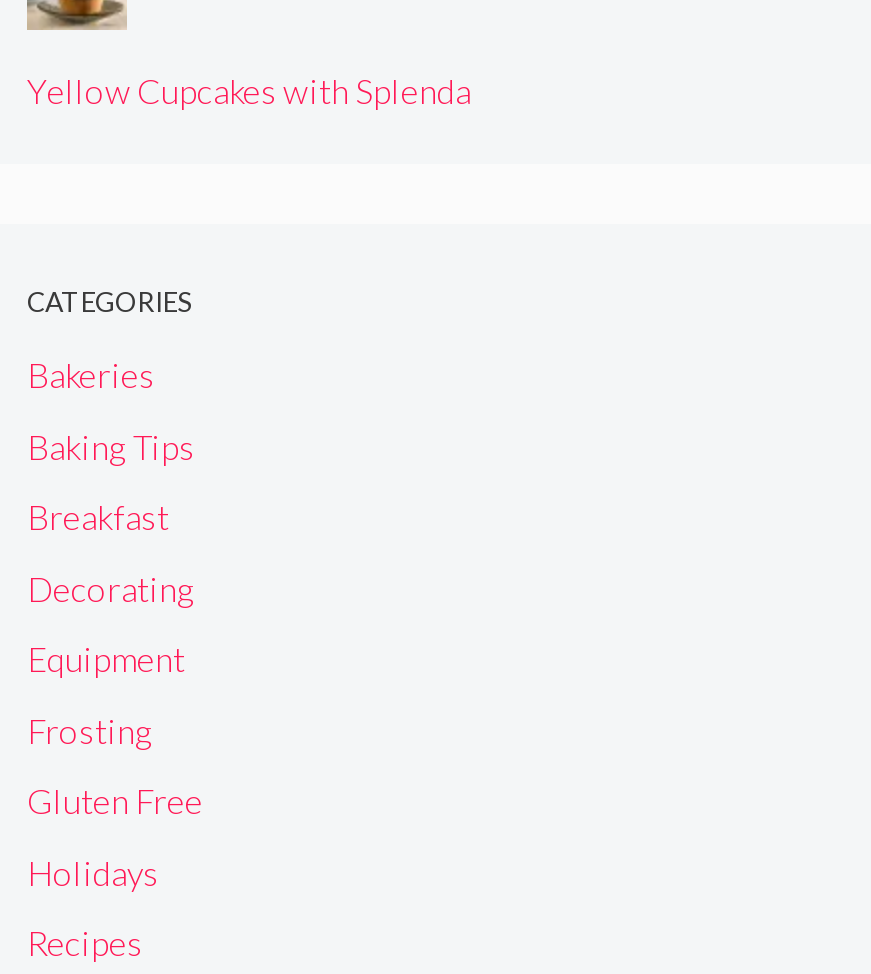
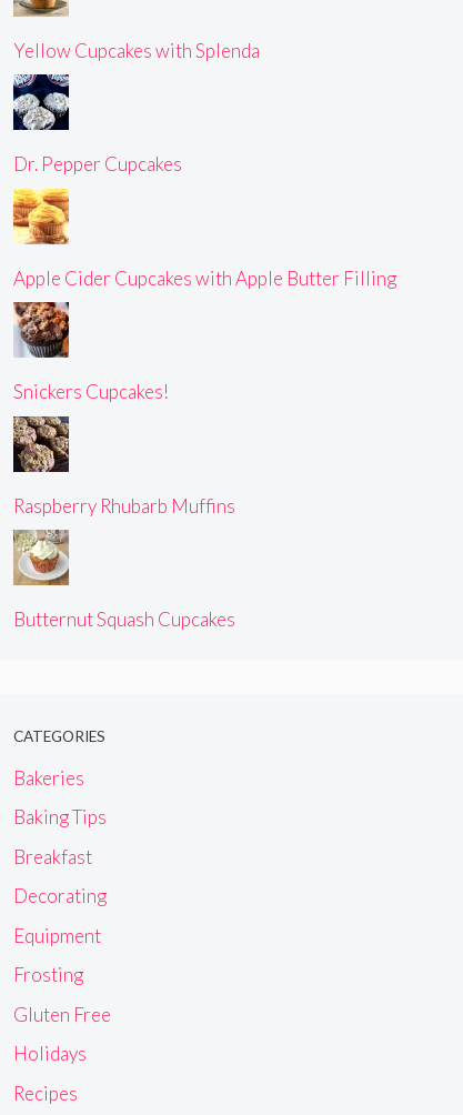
+ [image]
+ Dr. Pepper Cupcakes

+ [image]
+ Apple Cider Cupcakes with Apple Butter Filling

+ [image]
+ Raspberry Rhubarb Muffins

+ [image]
+ Snickers Cupcakes!

+ [image]
+ Butternut Squash Cupcakes
